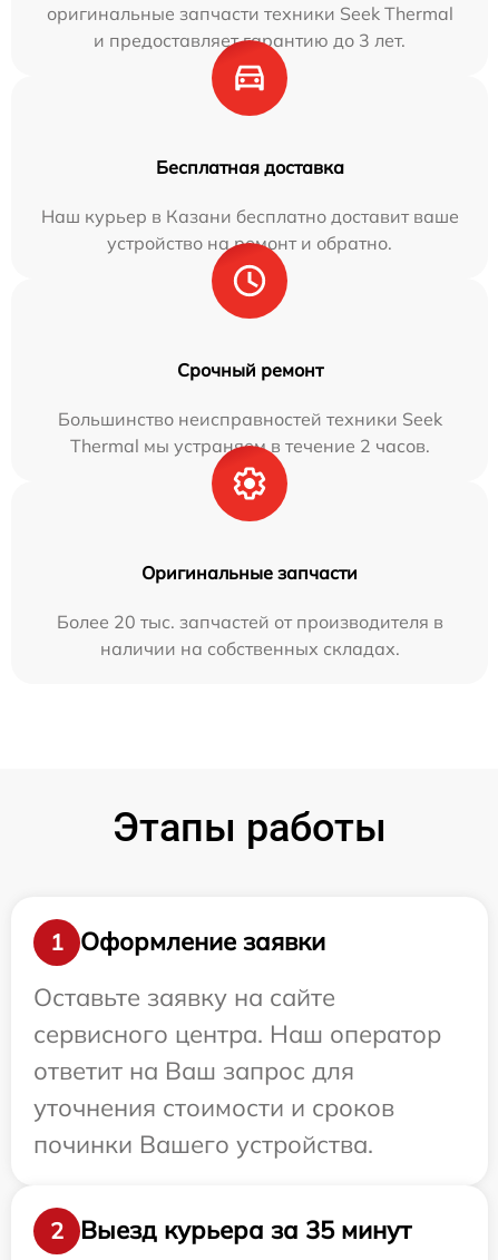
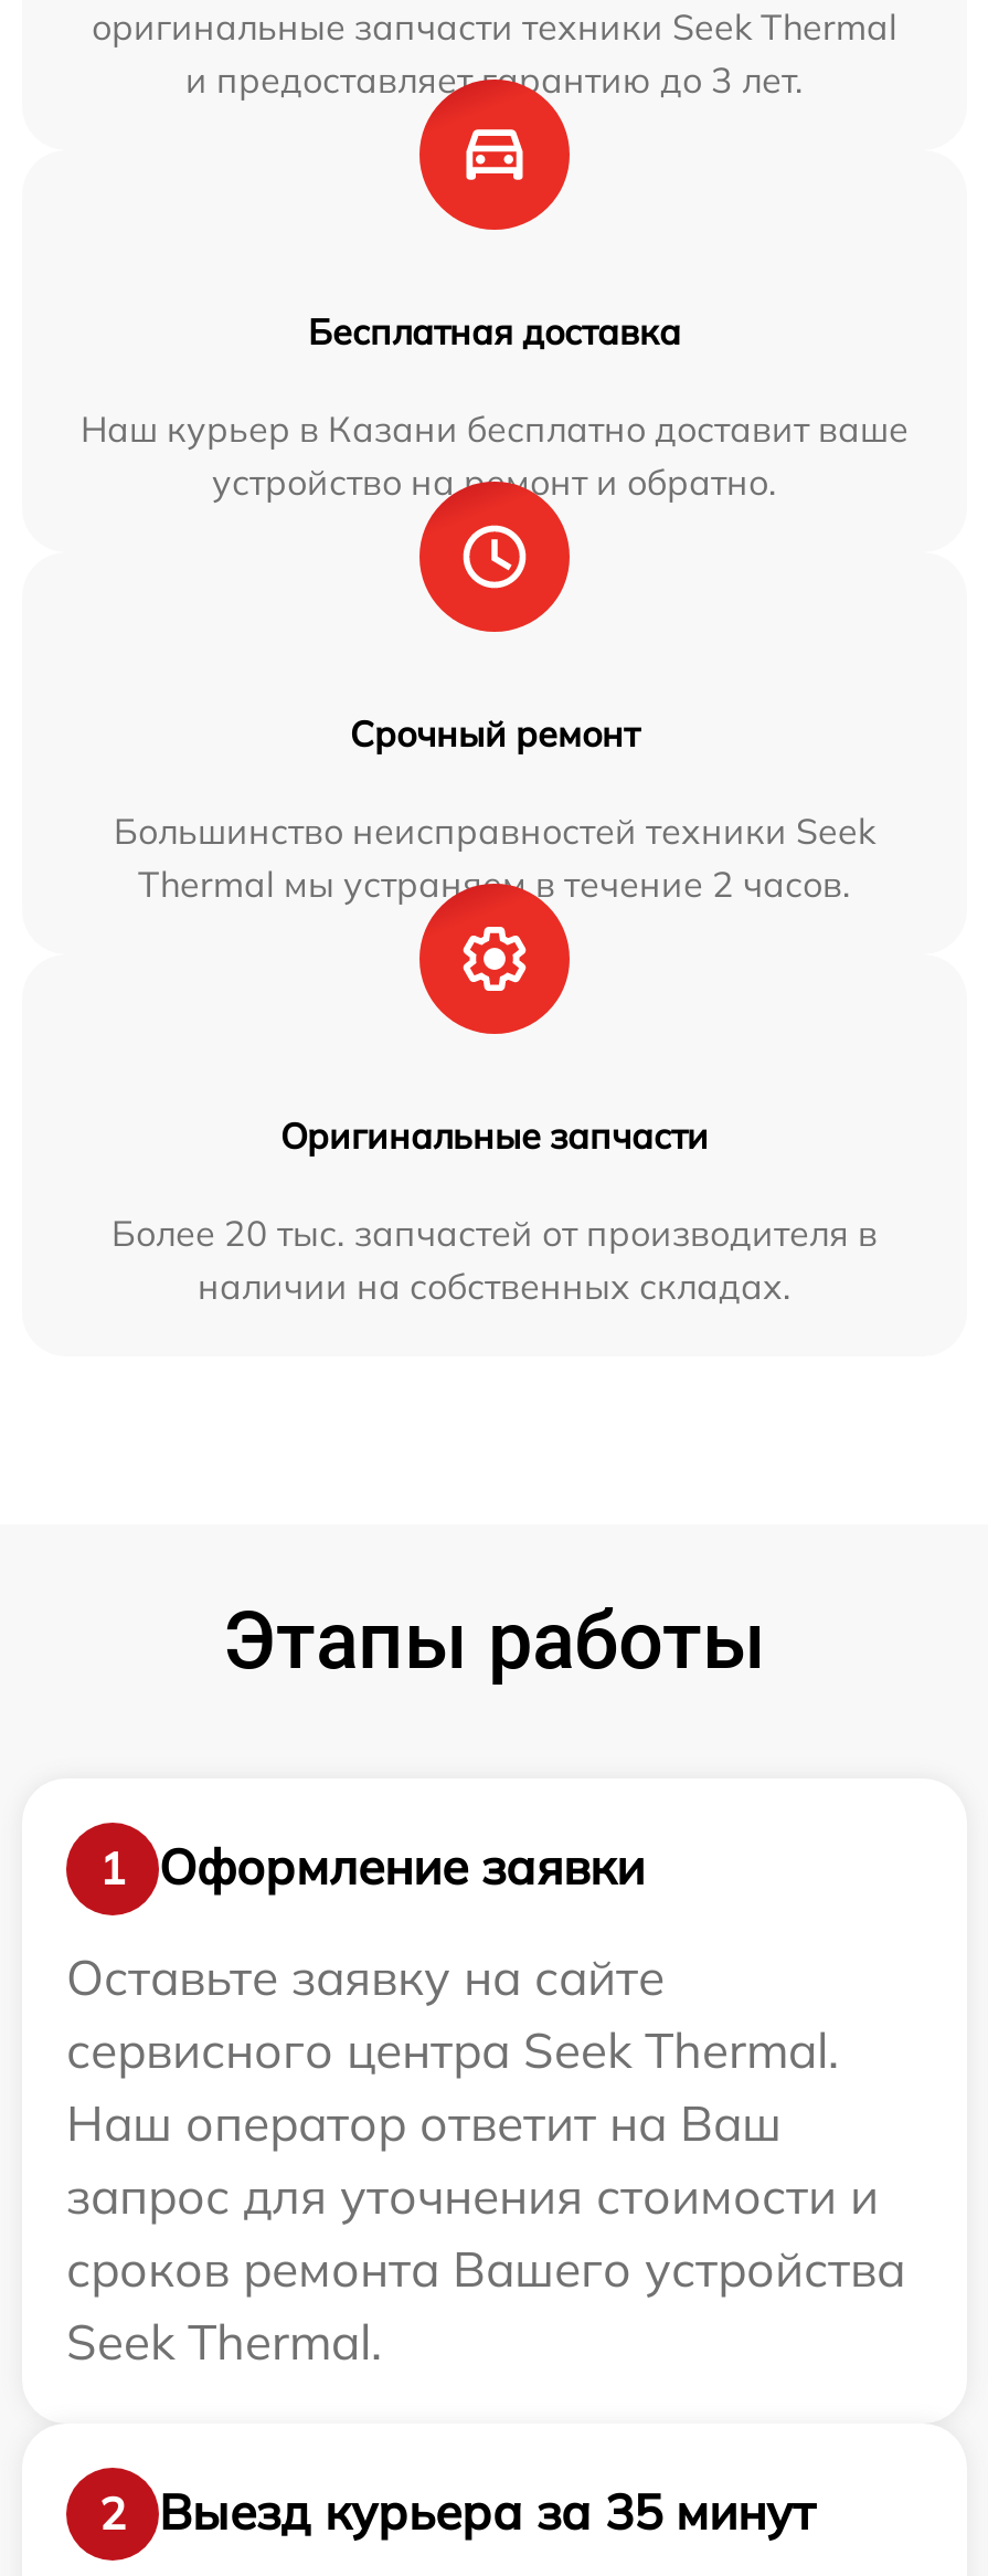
- сервисного центра. Наш оператор
- ответит на Ваш запрос для
- уточнения стоимости и сроков
- починки Вашего устройства.
+ сервисного центра Seek Thermal.
+ Наш оператор ответит на Ваш
+ запрос для уточнения стоимости и
+ сроков ремонта Вашего устройства
+ Seek Thermal.
